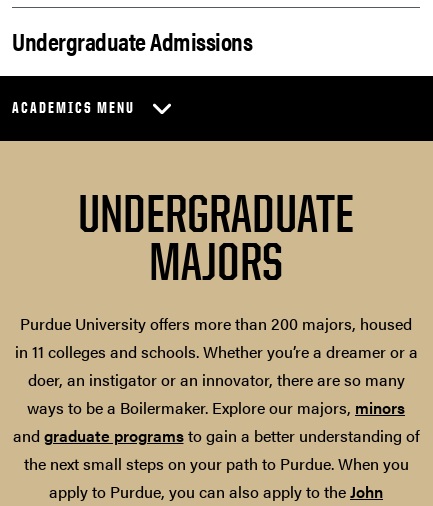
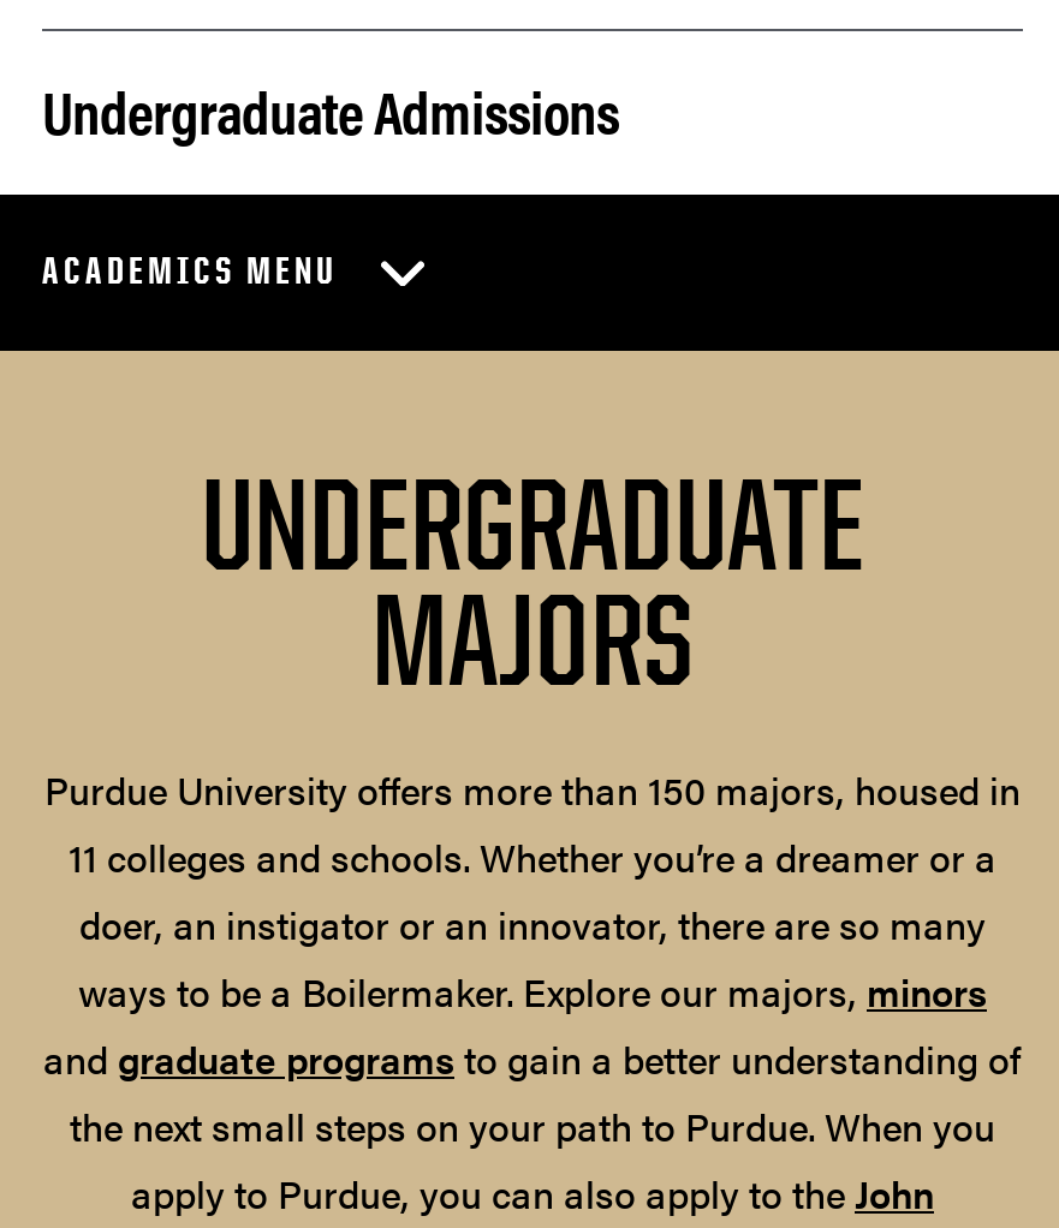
- Purdue University offers more than 200 majors, housed
- in 11 colleges and schools. Whether you’re a dreamer or a
+ Purdue University offers more than 150 majors, housed in
+ 11 colleges and schools. Whether you’re a dreamer or a
